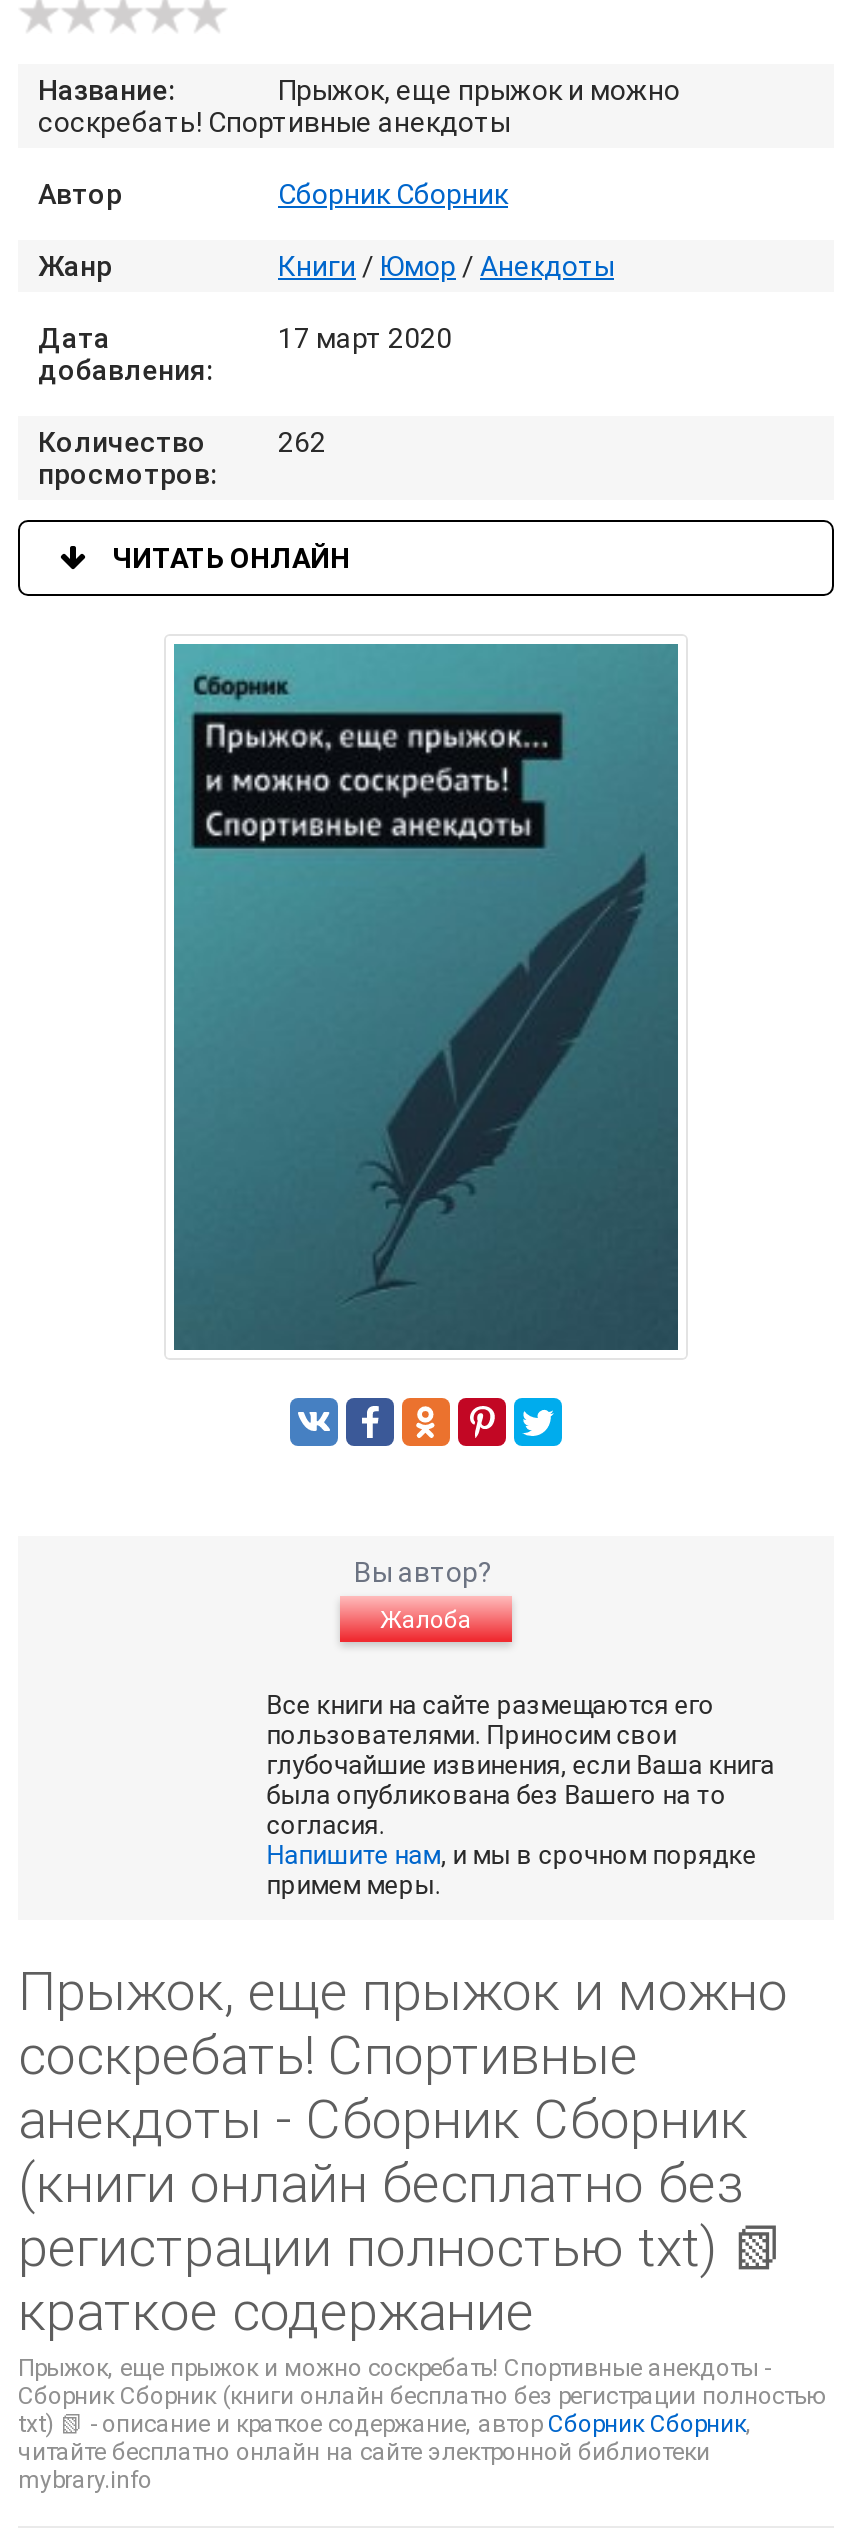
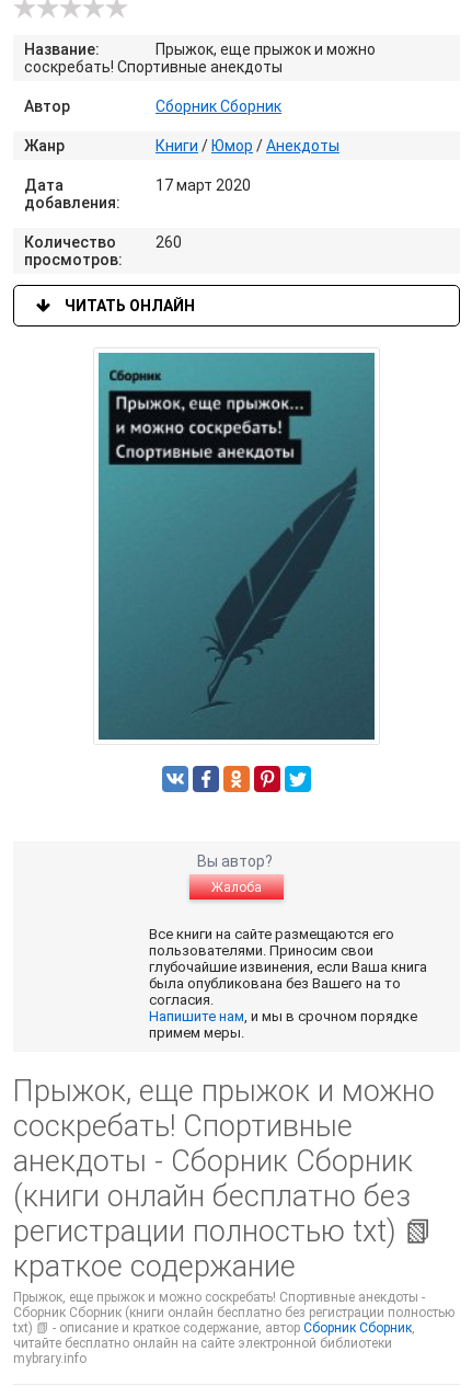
- 262
+ 260
